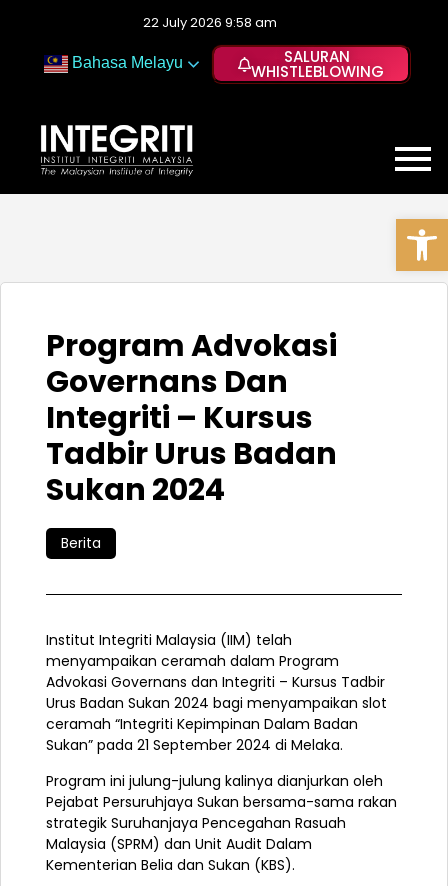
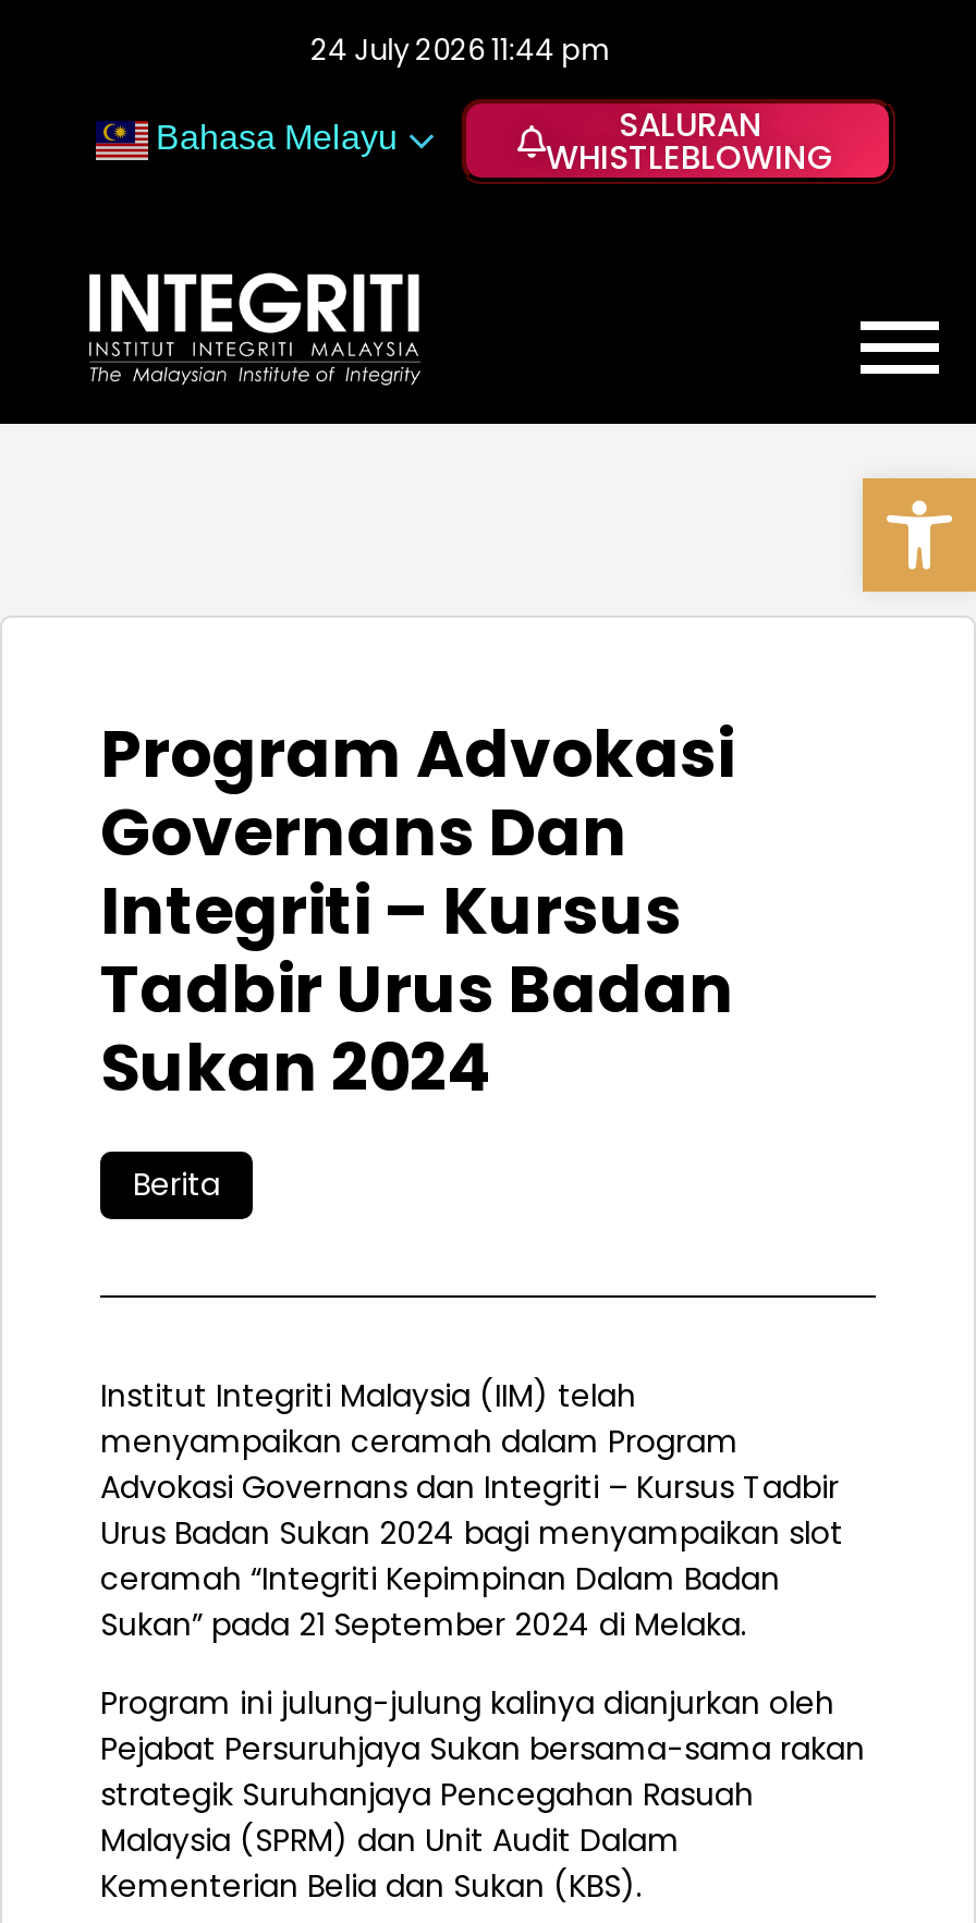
- 22 July 2026 9:58 am
+ 24 July 2026 11:44 pm
